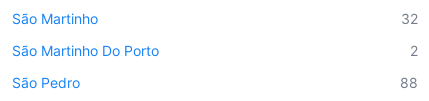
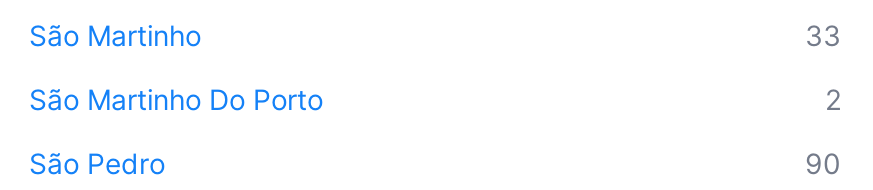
- 32
+ 33

- 88
+ 90
